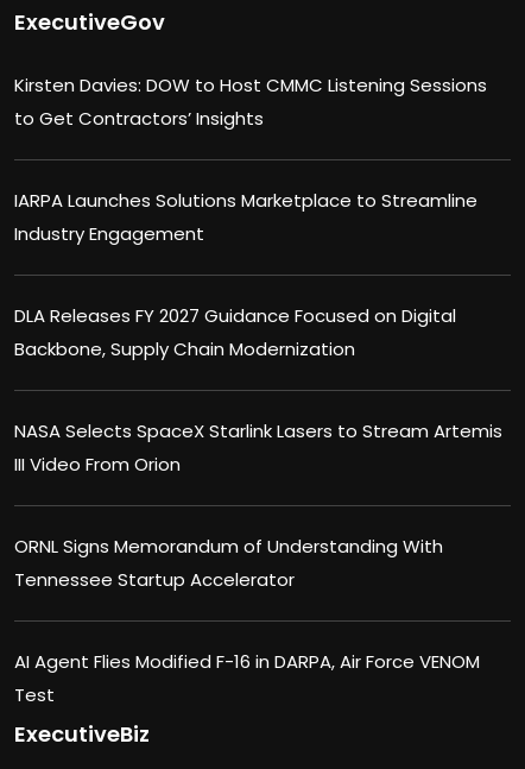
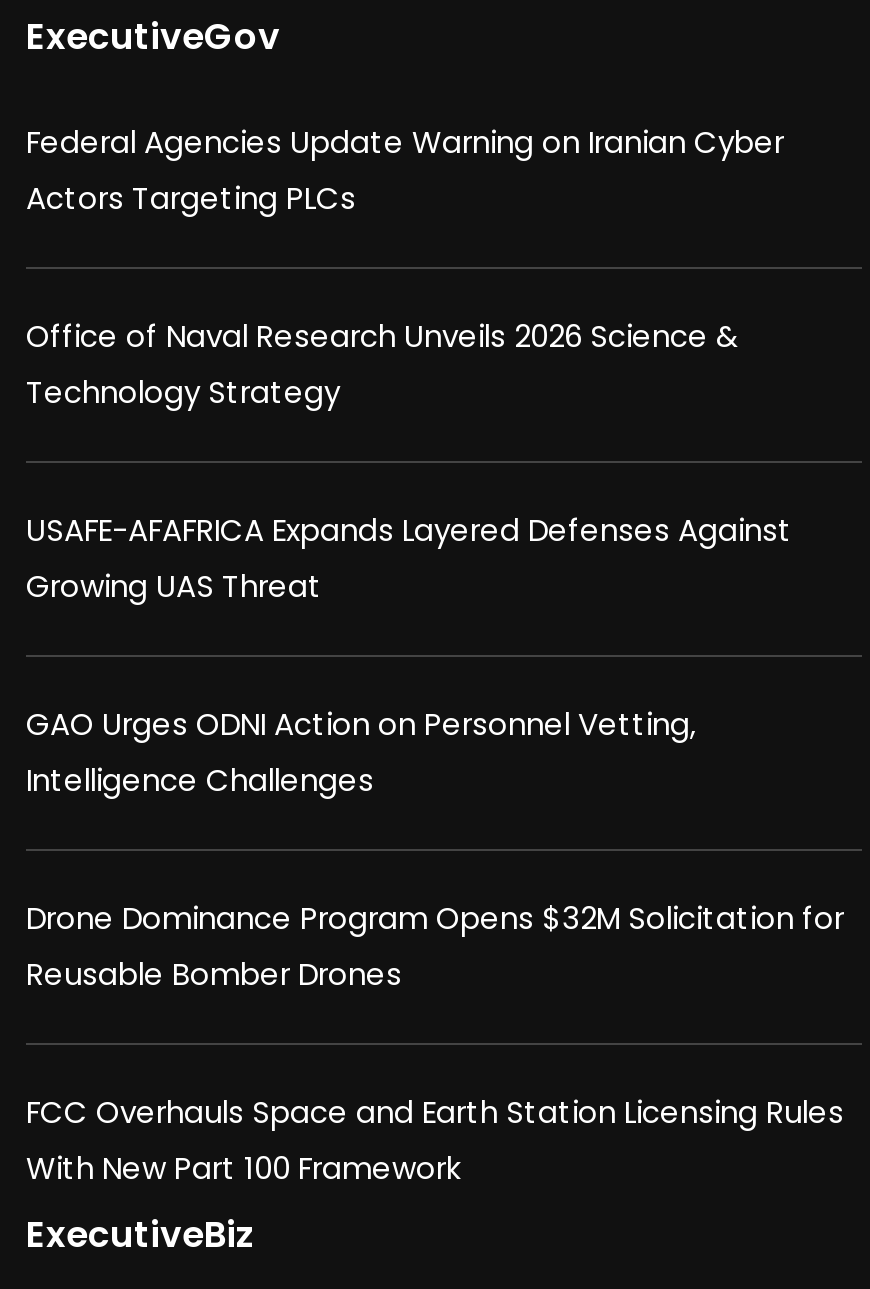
- Kirsten Davies: DOW to Host CMMC Listening Sessions
- to Get Contractors’ Insights
+ Federal Agencies Update Warning on Iranian Cyber
+ Actors Targeting PLCs

- IARPA Launches Solutions Marketplace to Streamline
- Industry Engagement
+ Office of Naval Research Unveils 2026 Science &
+ Technology Strategy

- DLA Releases FY 2027 Guidance Focused on Digital
- Backbone, Supply Chain Modernization
+ USAFE-AFAFRICA Expands Layered Defenses Against
+ Growing UAS Threat

- NASA Selects SpaceX Starlink Lasers to Stream Artemis
- III Video From Orion
+ GAO Urges ODNI Action on Personnel Vetting,
+ Intelligence Challenges

- ORNL Signs Memorandum of Understanding With
- Tennessee Startup Accelerator
+ Drone Dominance Program Opens $32M Solicitation for
+ Reusable Bomber Drones

- AI Agent Flies Modified F-16 in DARPA, Air Force VENOM
- Test
+ FCC Overhauls Space and Earth Station Licensing Rules
+ With New Part 100 Framework
